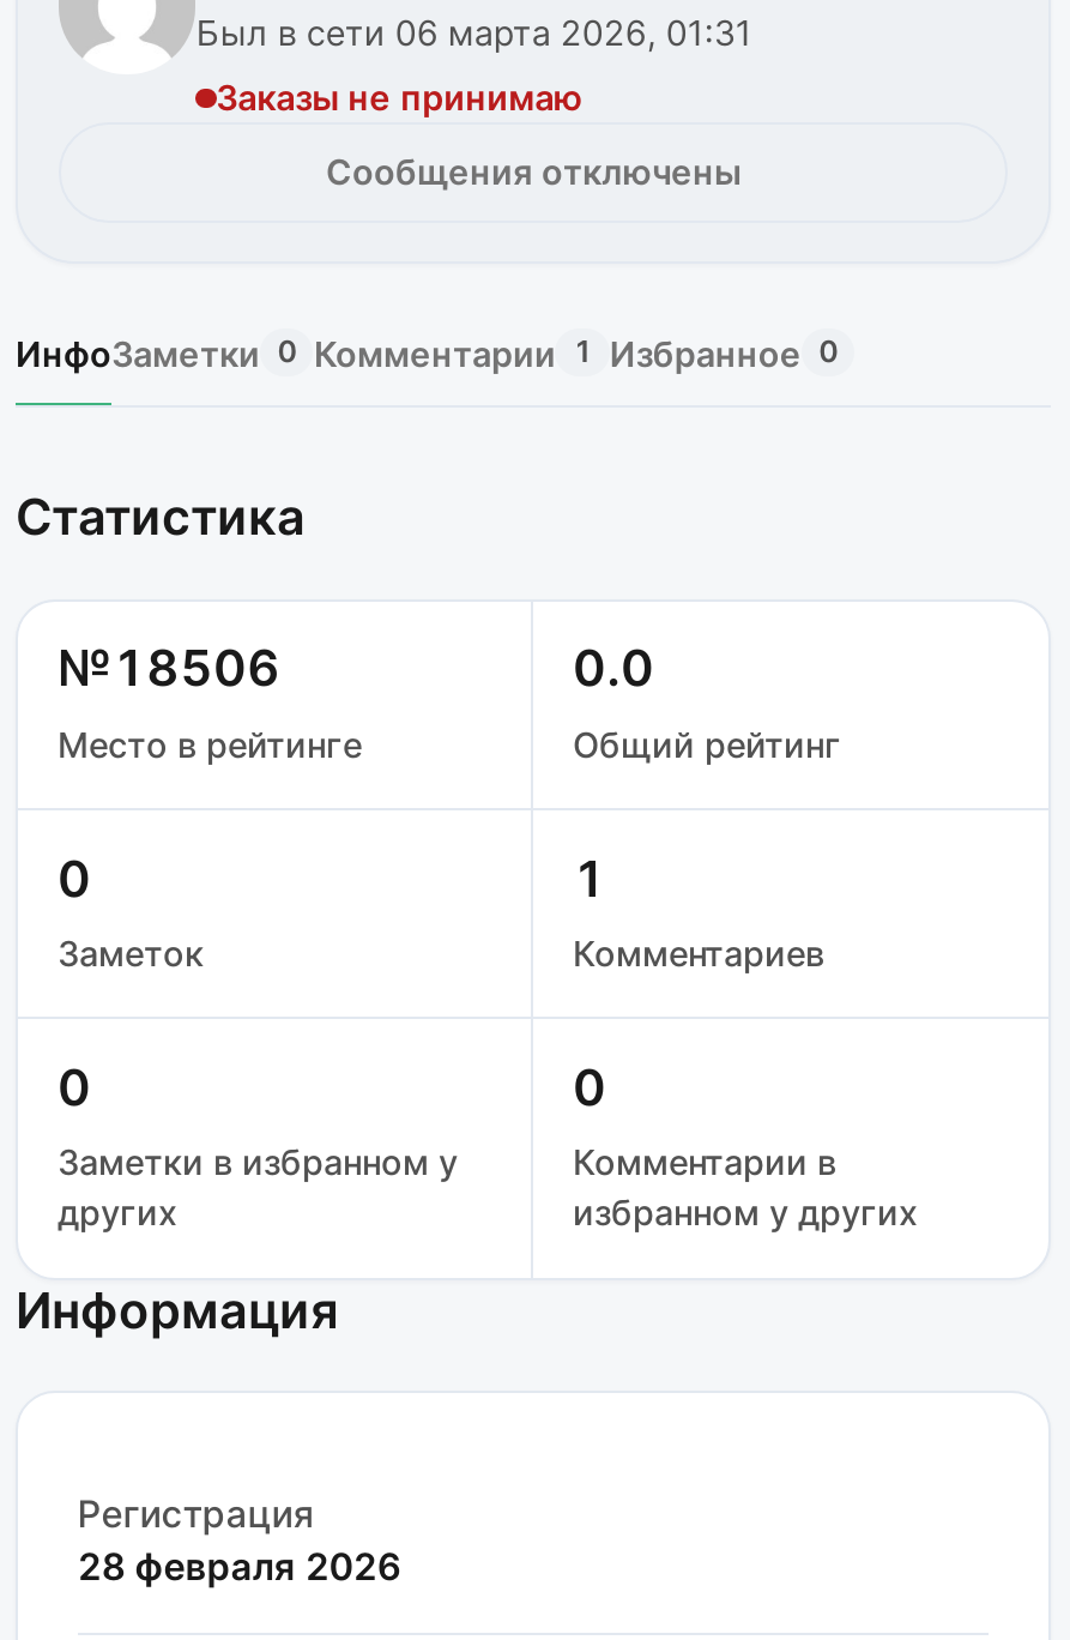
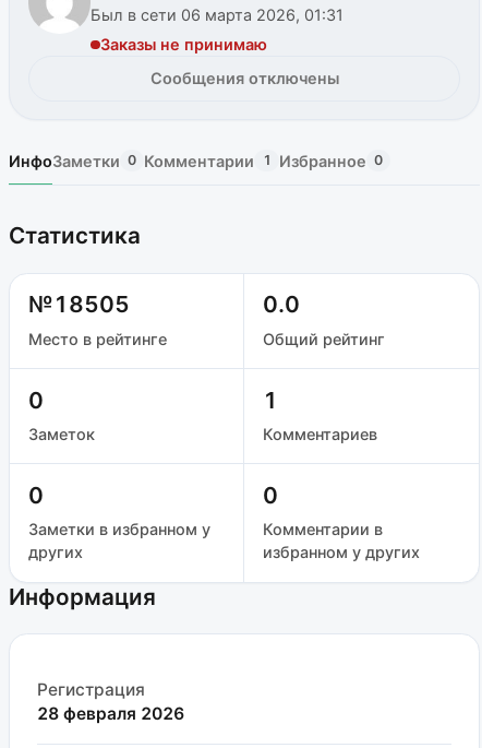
- №18506
+ №18505
